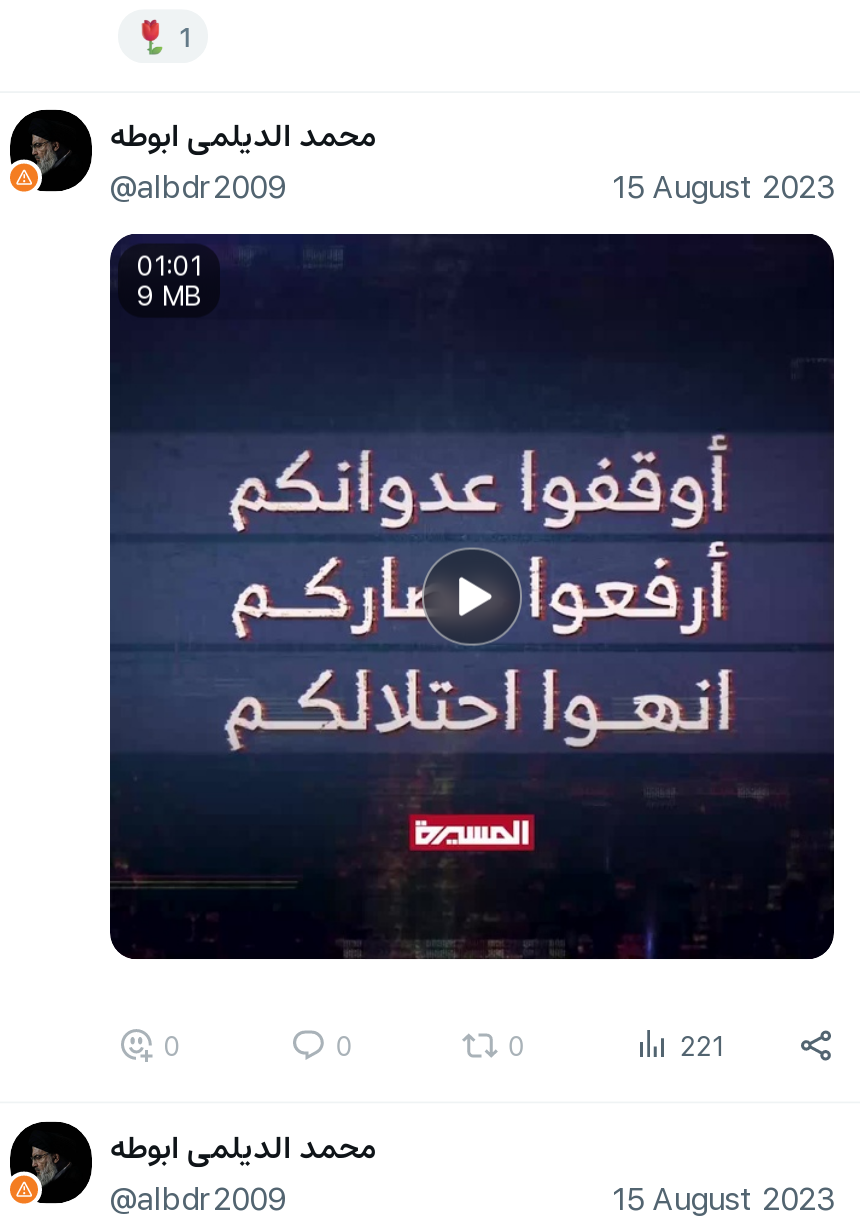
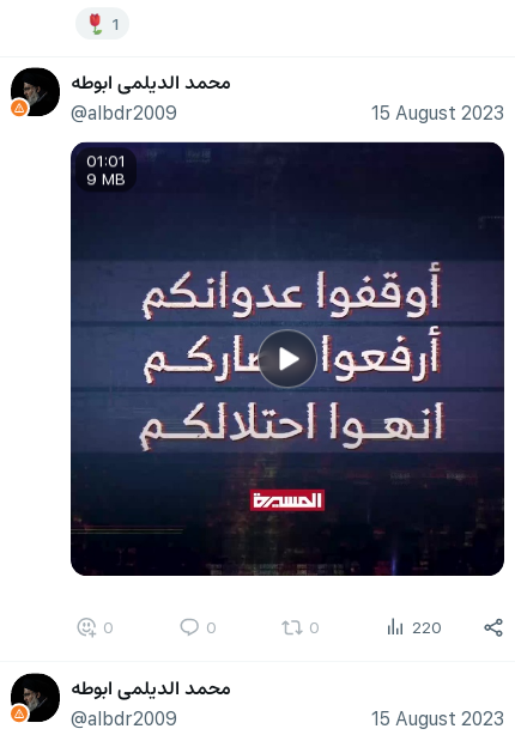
- 221
+ 220
